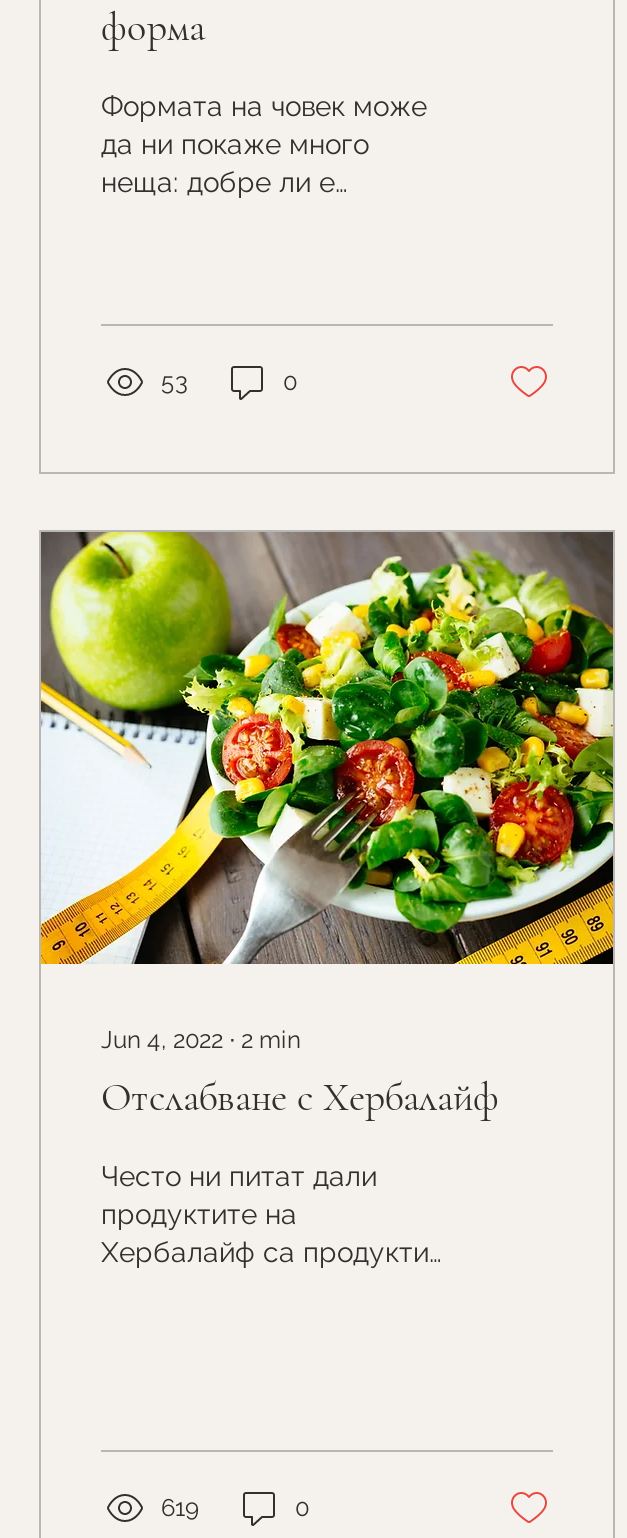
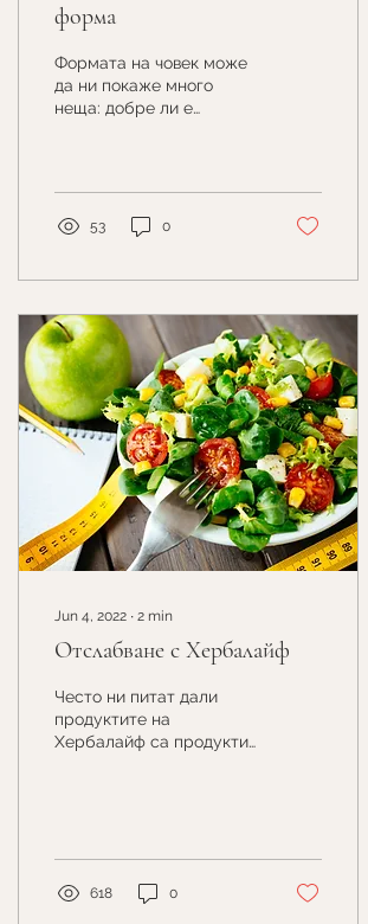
- 619
+ 618
